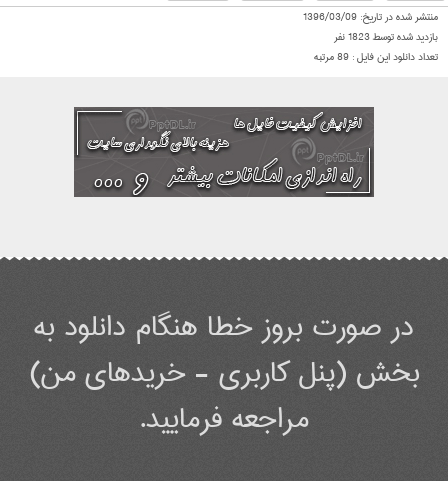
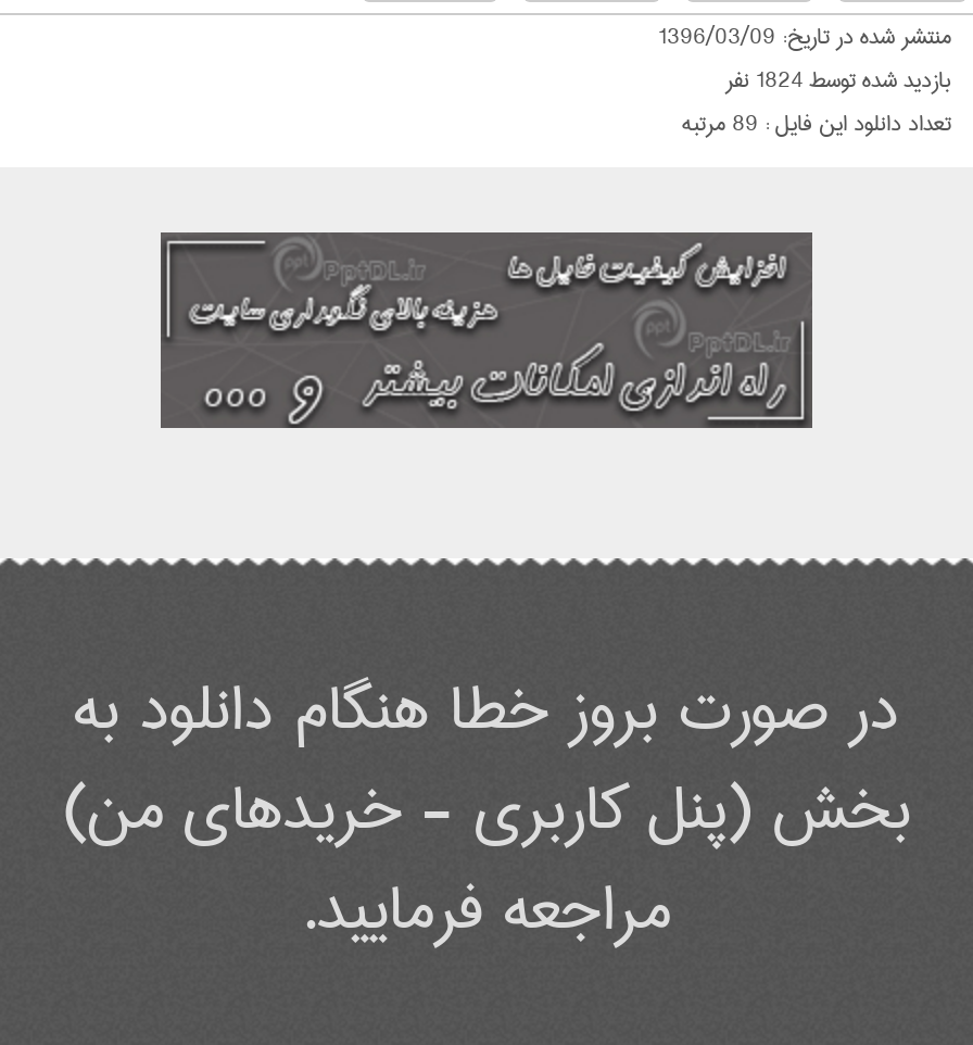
- بازدید شده توسط1823 نفر
+ بازدید شده توسط1824 نفر
